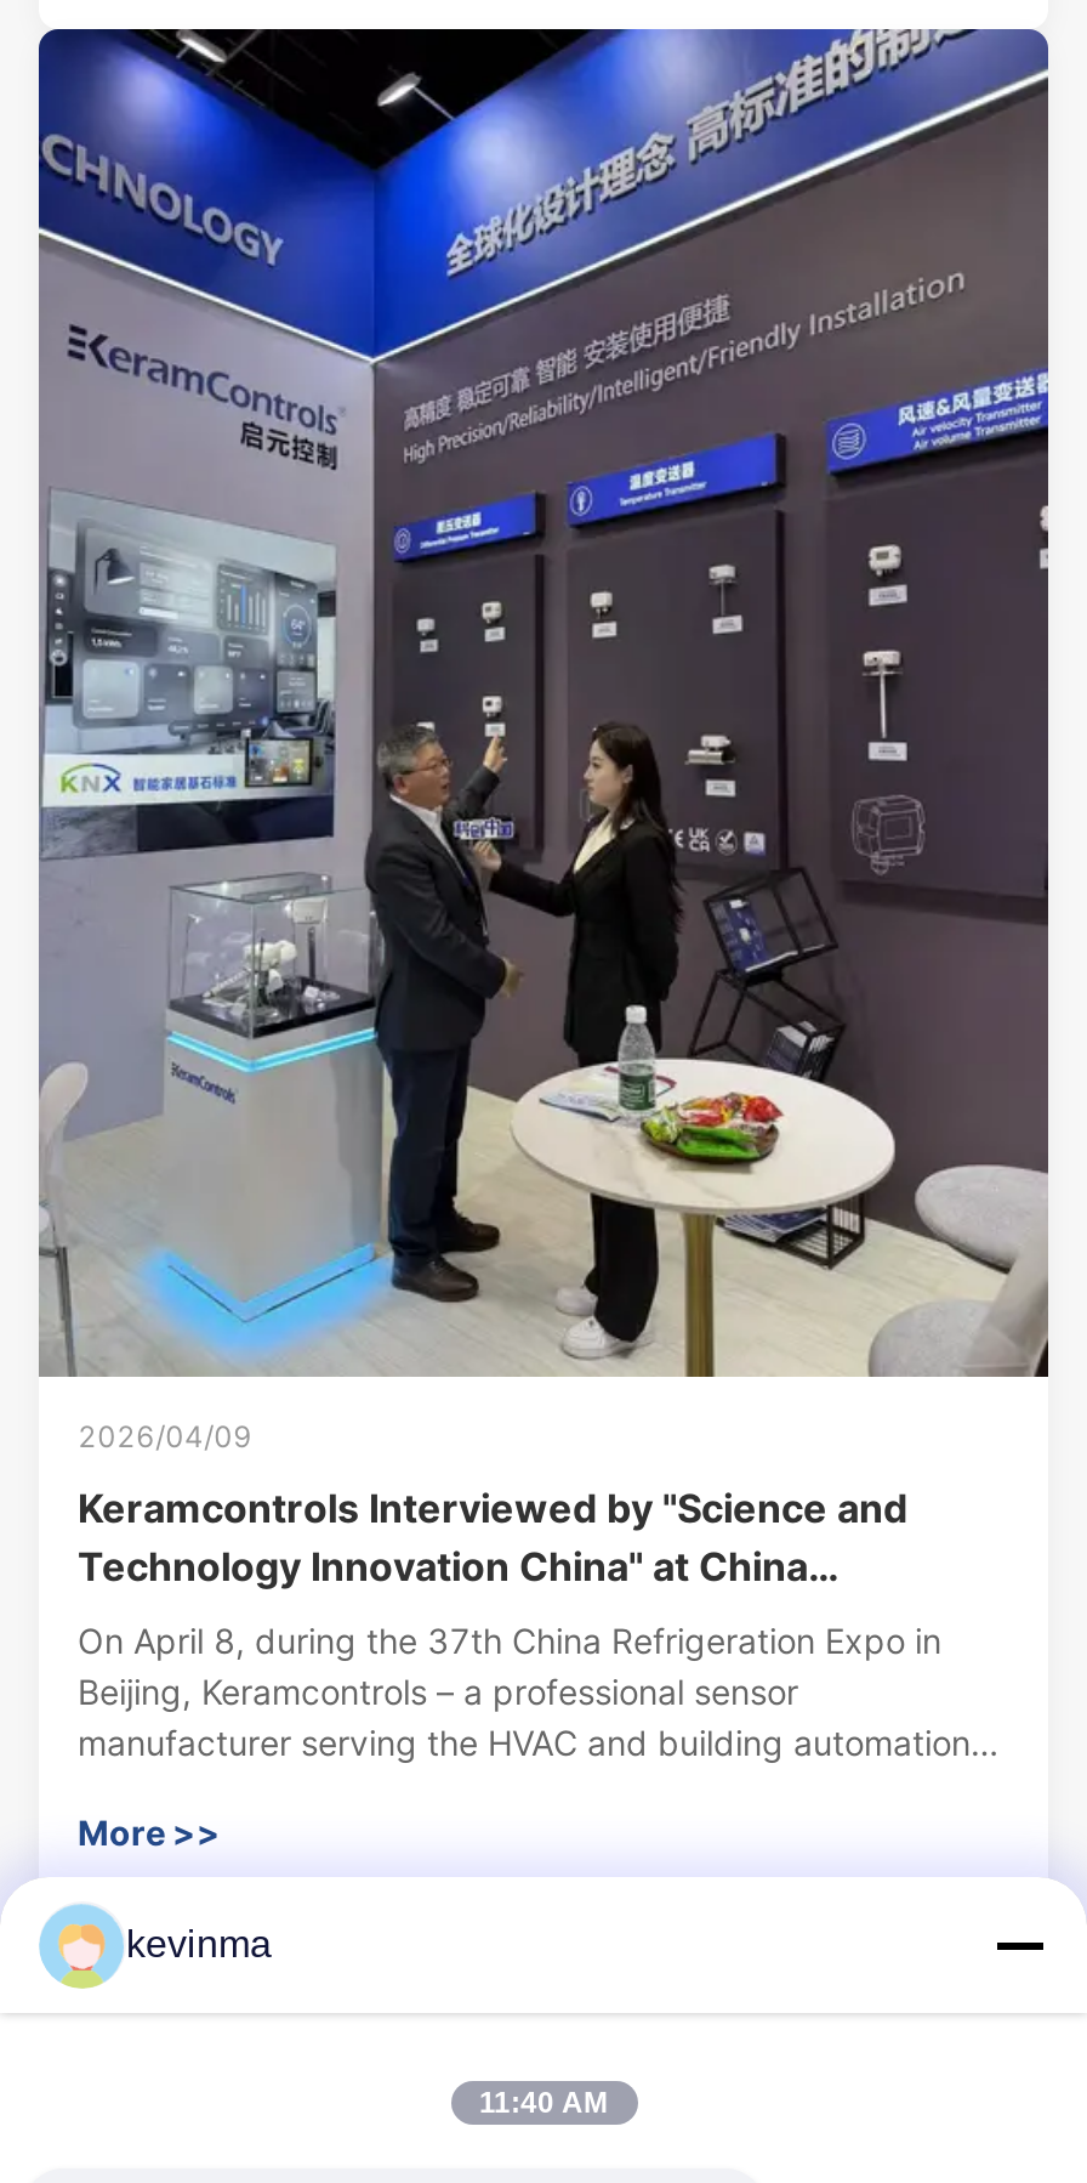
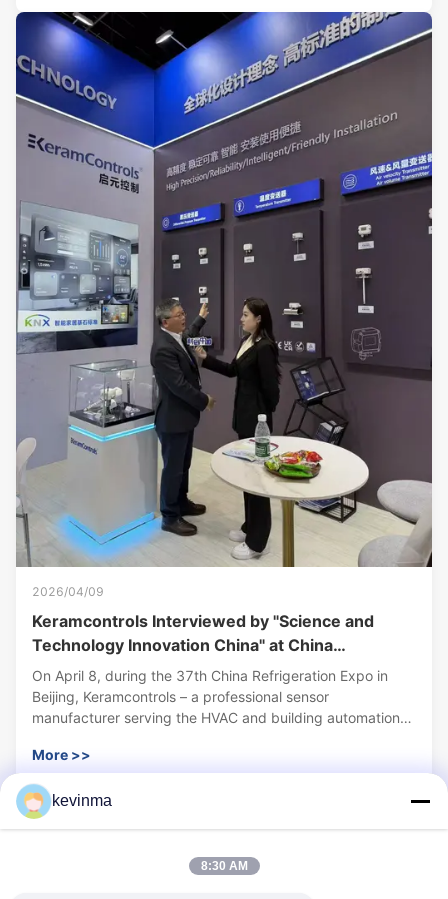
- 11:40 AM
+ 8:30 AM
